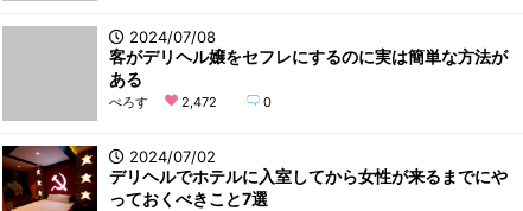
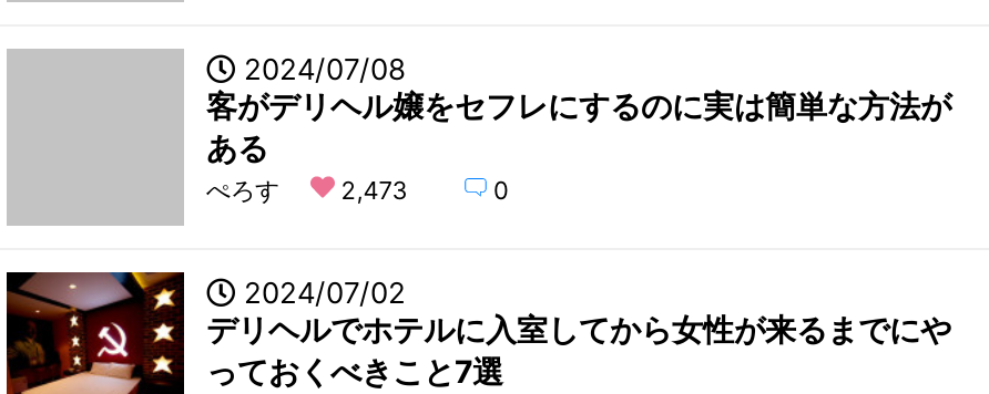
- 2,472
+ 2,473
